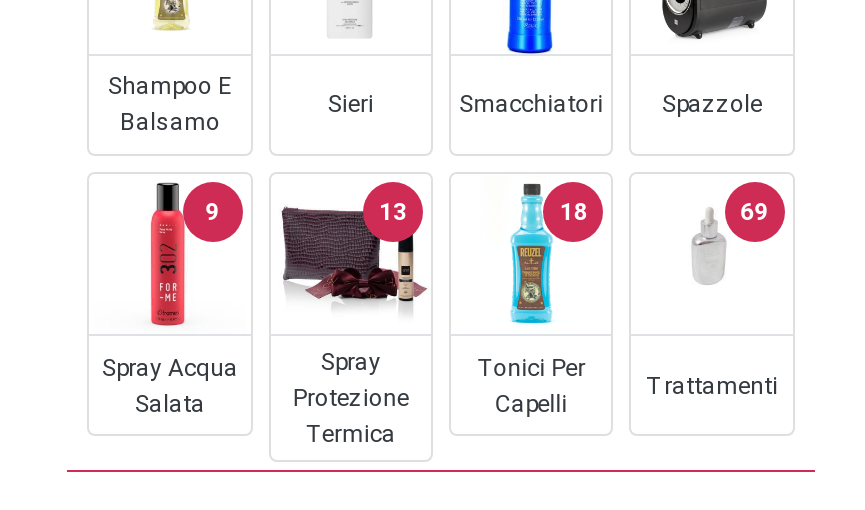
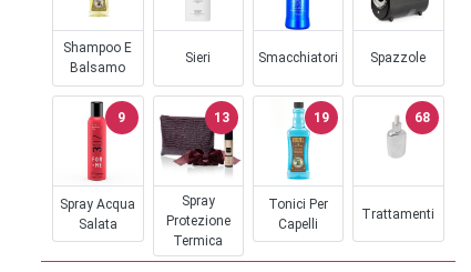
- 18
+ 19

- 69
+ 68
